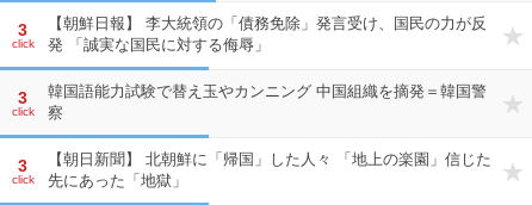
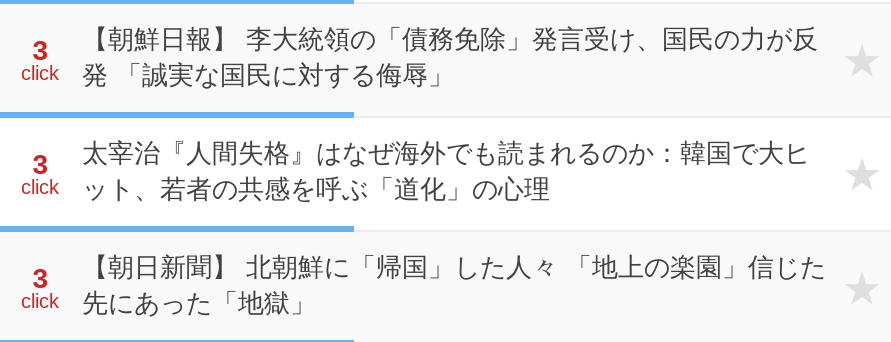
- 韓国語能力試験で替え玉やカンニング 中国組織を摘発＝韓国警
- 察
+ 太宰治『人間失格』はなぜ海外でも読まれるのか：韓国で大ヒ
+ ット、若者の共感を呼ぶ「道化」の心理
